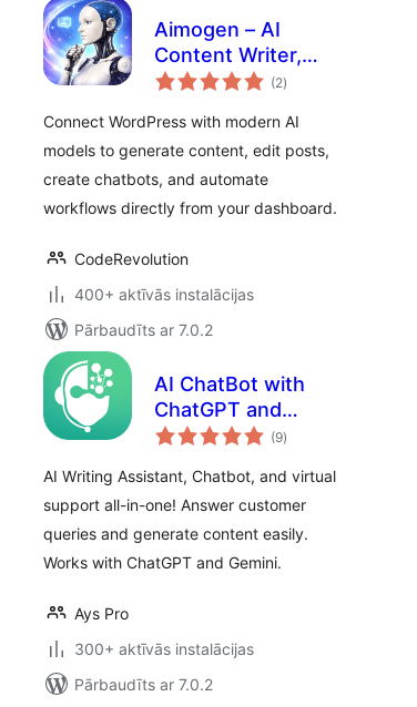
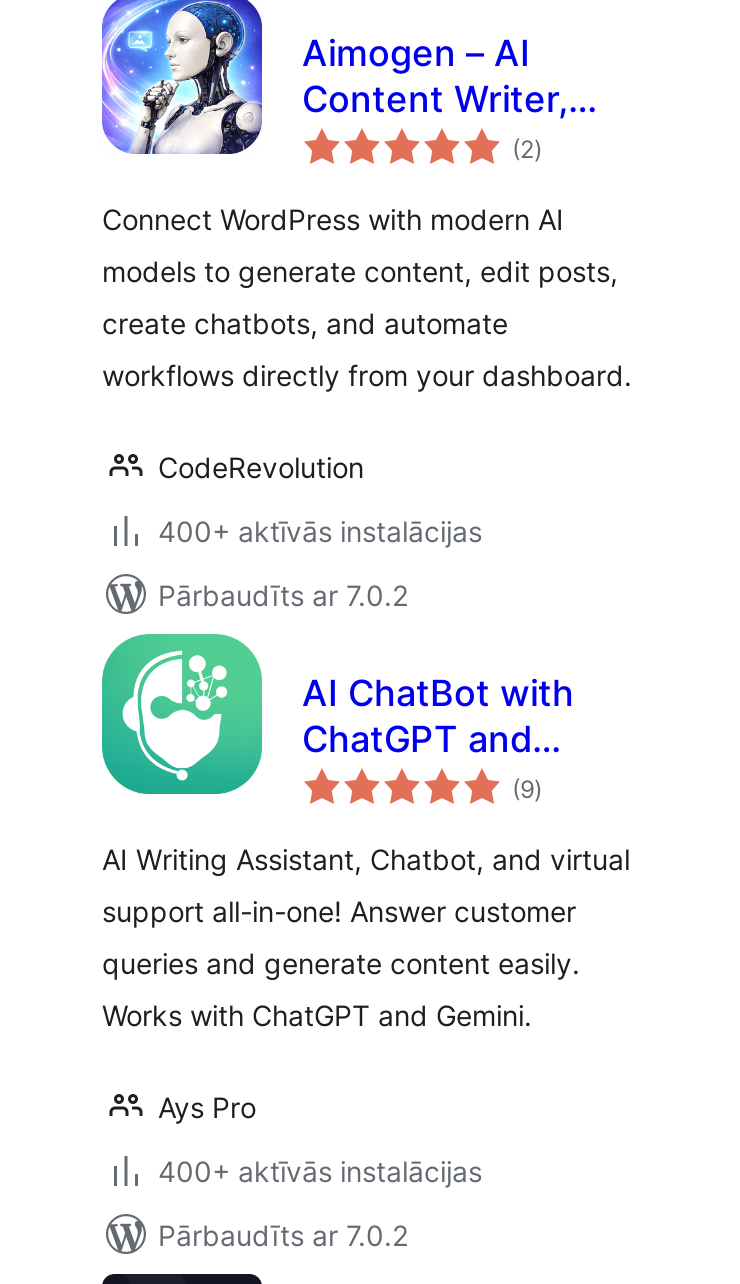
- 300+ aktīvās instalācijas
+ 400+ aktīvās instalācijas
